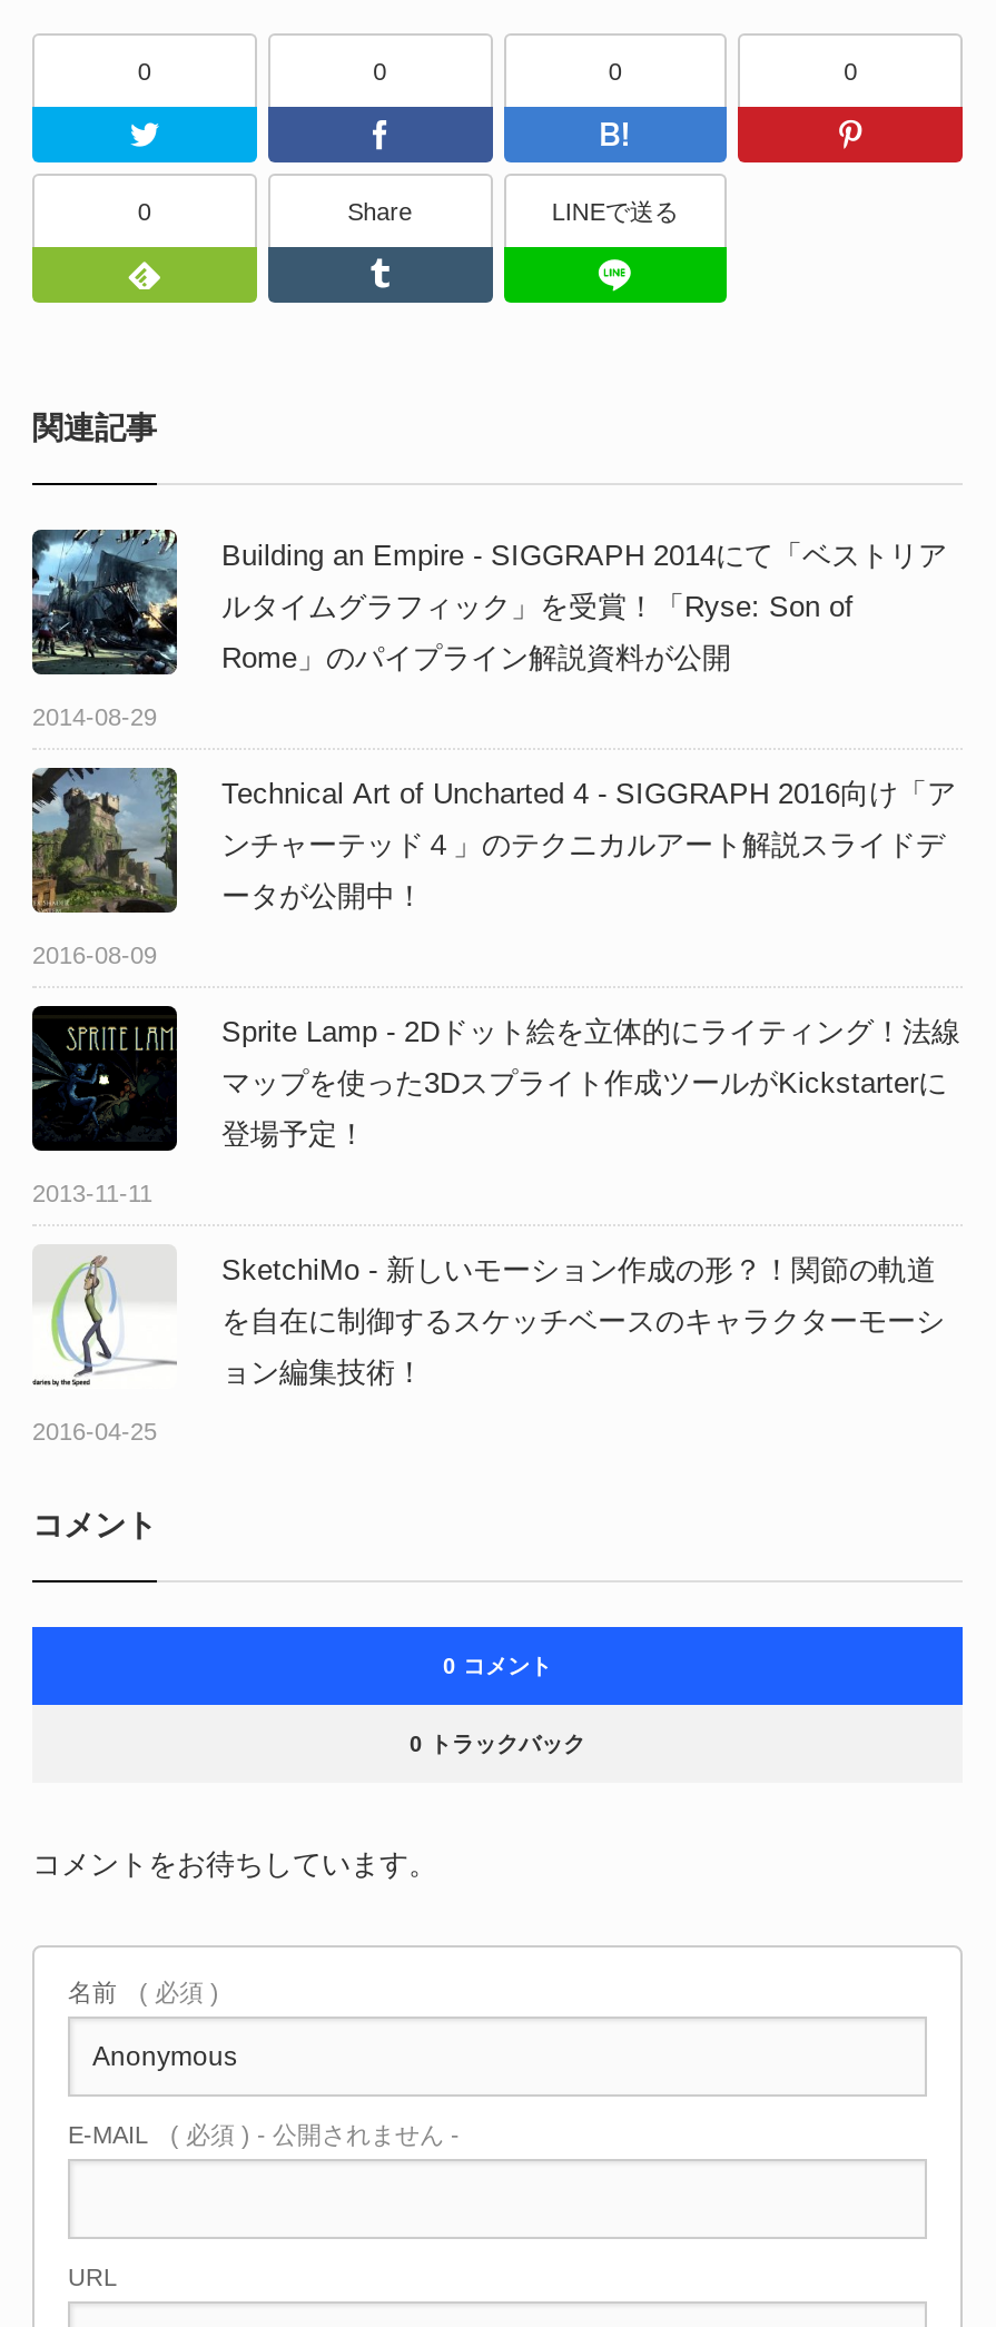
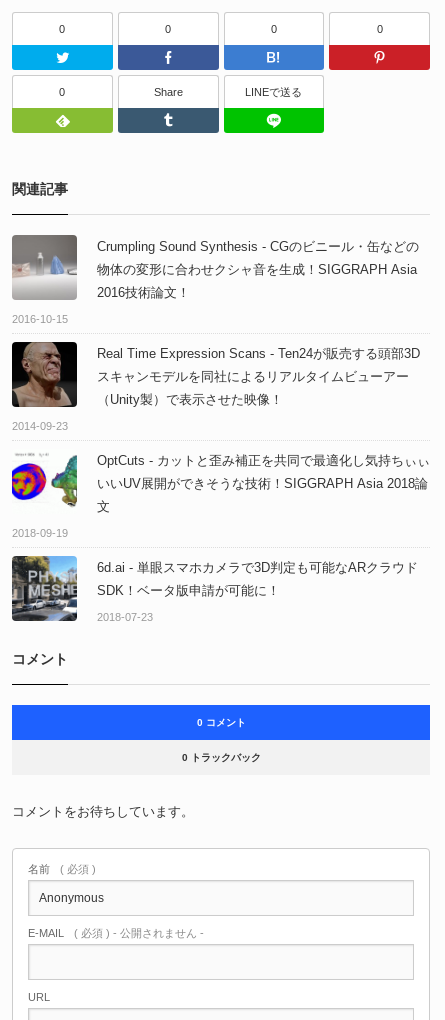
- [image]
- Building an Empire - SIGGRAPH 2014にて「ベストリア
- ルタイムグラフィック」を受賞！「Ryse: Son of
- Rome」のパイプライン解説資料が公開
- 2014-08-29
- Technical Art of Uncharted 4 - SIGGRAPH 2016向け「ア
- ンチャーテッド４」のテクニカルアート解説スライドデ
- ータが公開中！
- 2016-08-09
- Sprite Lamp - 2Dドット絵を立体的にライティング！法線
- マップを使った3Dスプライト作成ツールがKickstarterに
- 登場予定！
- 2013-11-11
- SketchiMo - 新しいモーション作成の形？！関節の軌道
- を自在に制御するスケッチベースのキャラクターモーシ
- ョン編集技術！
- 2016-04-25
+ [image]
+ Crumpling Sound Synthesis - CGのビニール・缶などの
+ 物体の変形に合わせクシャ音を生成！SIGGRAPH Asia
+ 2016技術論文！
+ 2016-10-15
+ Real Time Expression Scans - Ten24が販売する頭部3D
+ スキャンモデルを同社によるリアルタイムビューアー
+ （Unity製）で表示させた映像！
+ 2014-09-23
+ OptCuts - カットと歪み補正を共同で最適化し気持ちぃぃ
+ いいUV展開ができそうな技術！SIGGRAPH Asia 2018論
+ 文
+ 2018-09-19
+ 6d.ai - 単眼スマホカメラで3D判定も可能なARクラウド
+ SDK！ベータ版申請が可能に！
+ 2018-07-23

- [image]
+ [image]

- [image]
+ [image]

- [image]
+ [image]
